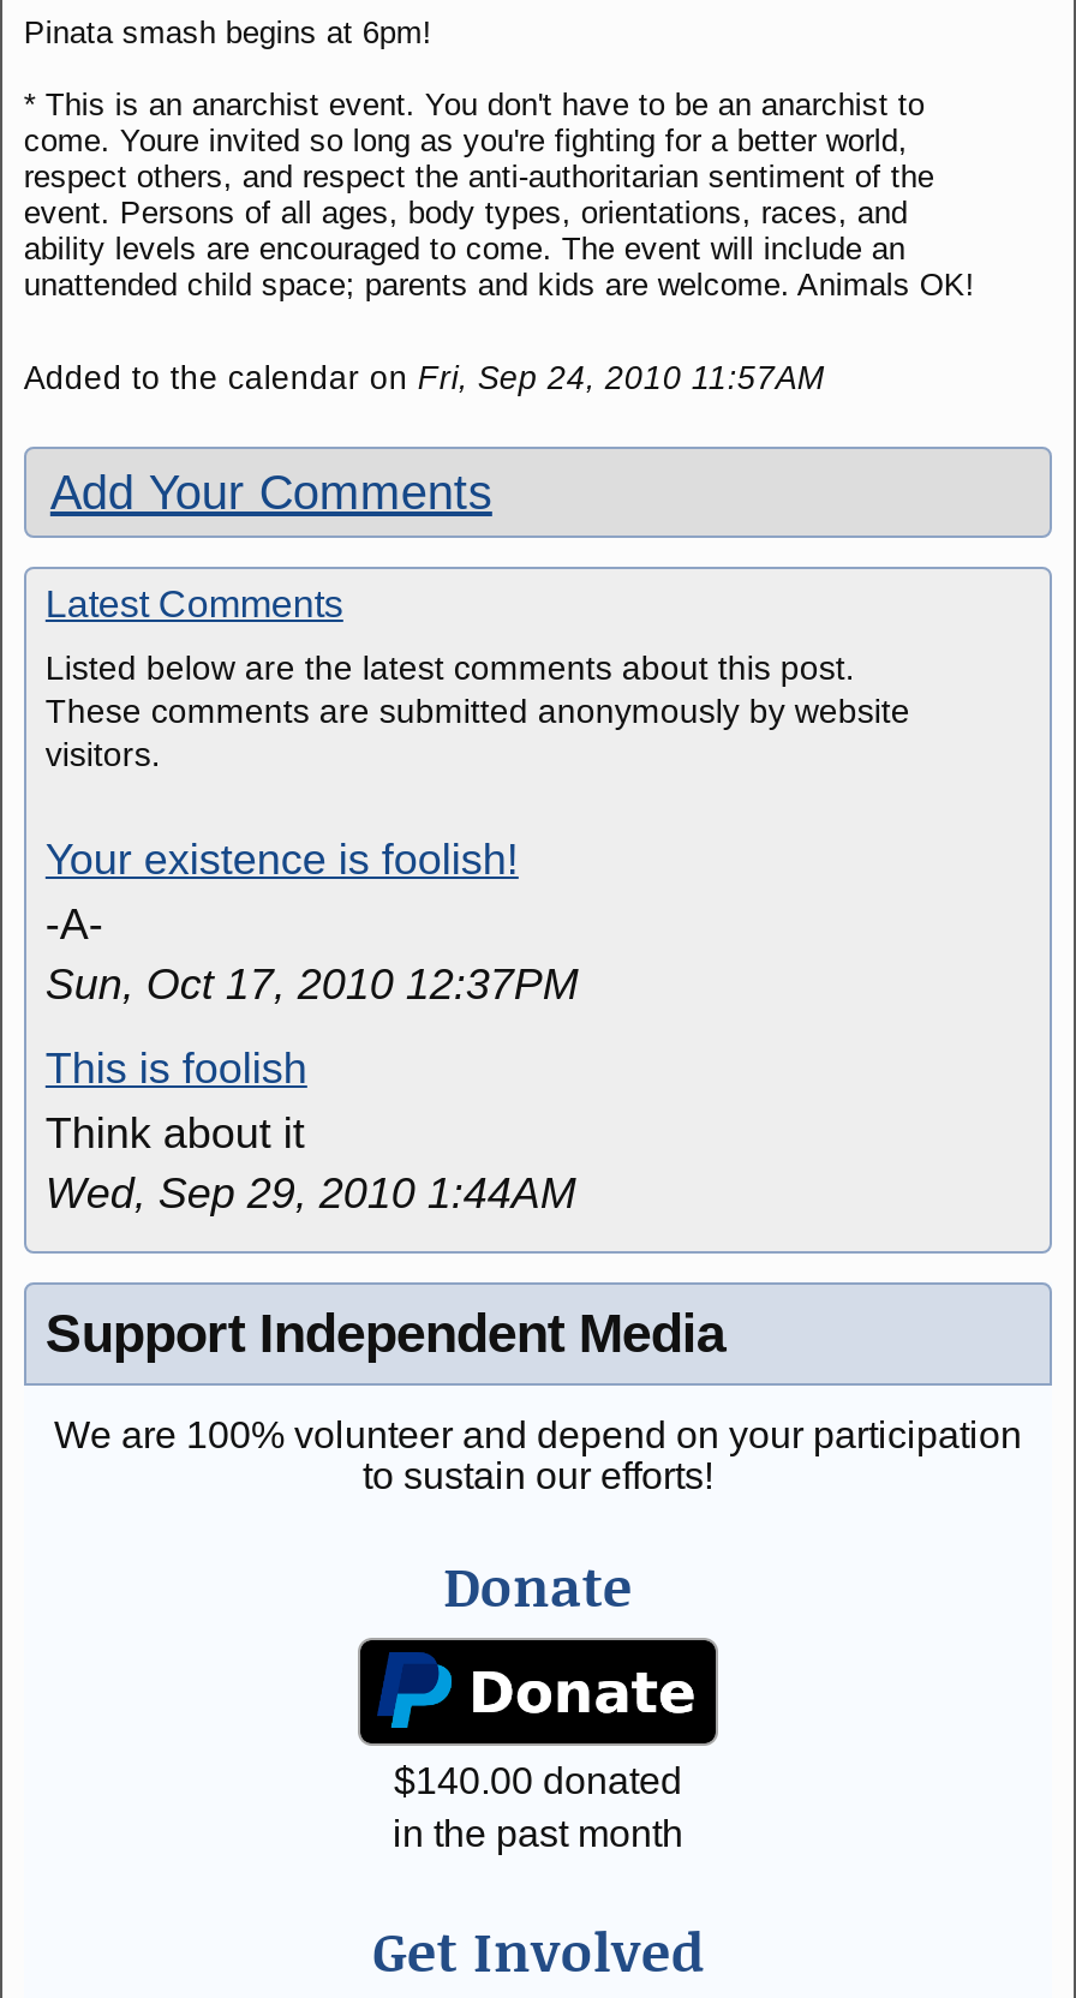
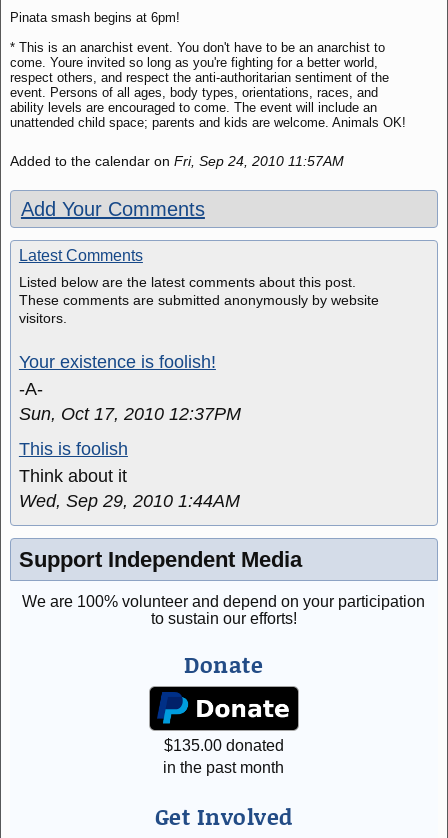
- $140.00 donated
+ $135.00 donated
